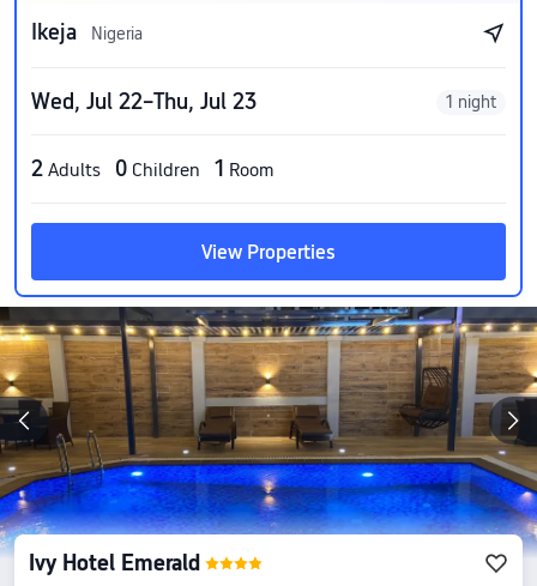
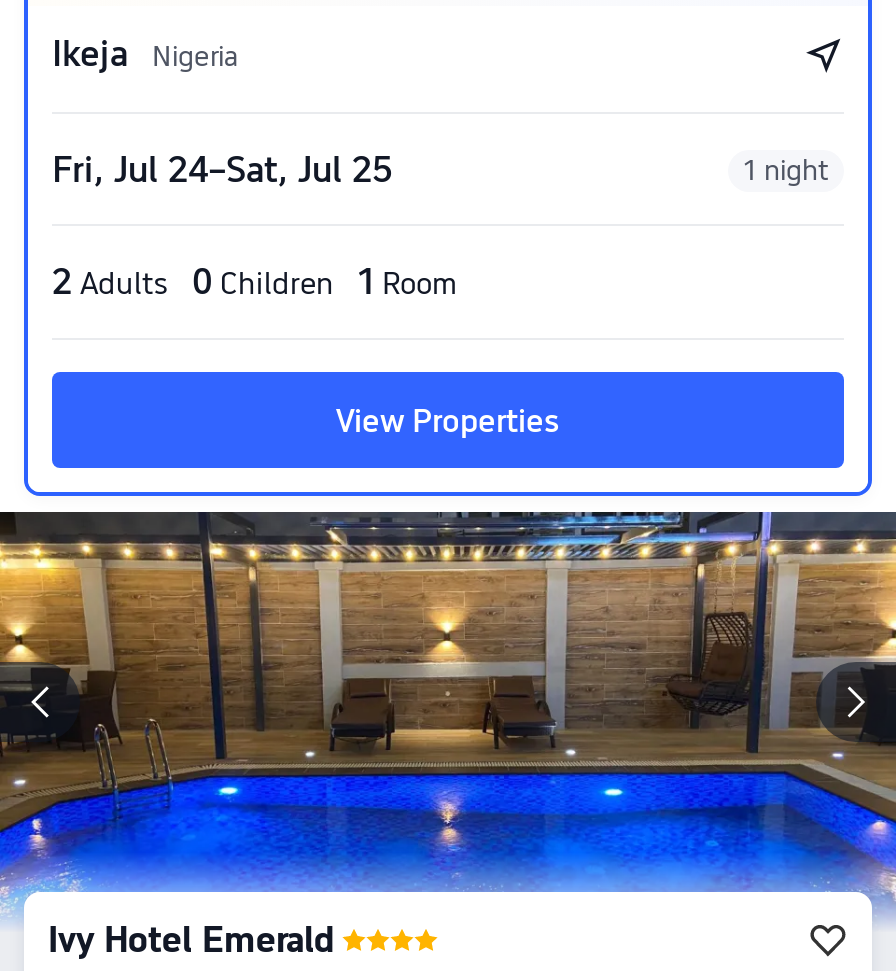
- Wed, Jul 22–Thu, Jul 23
+ Fri, Jul 24–Sat, Jul 25
